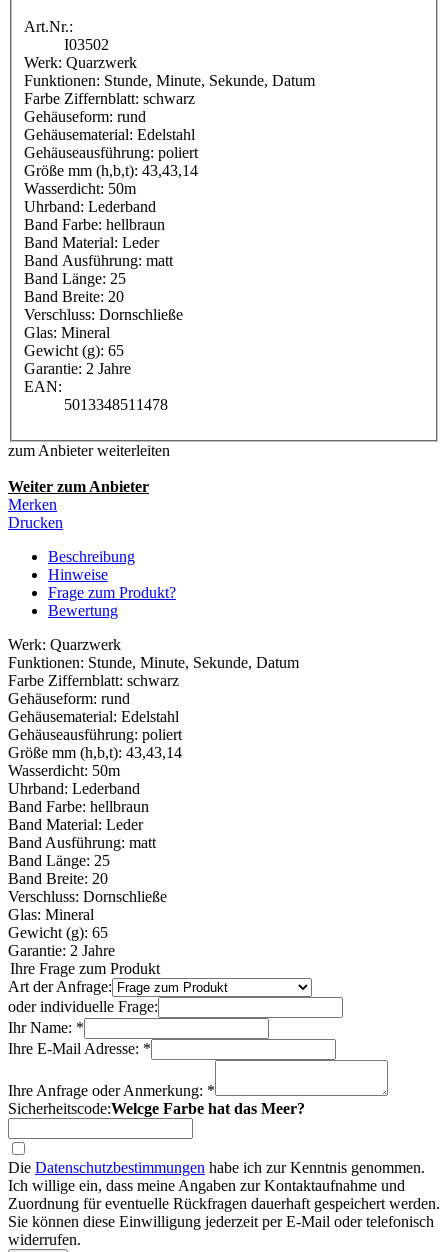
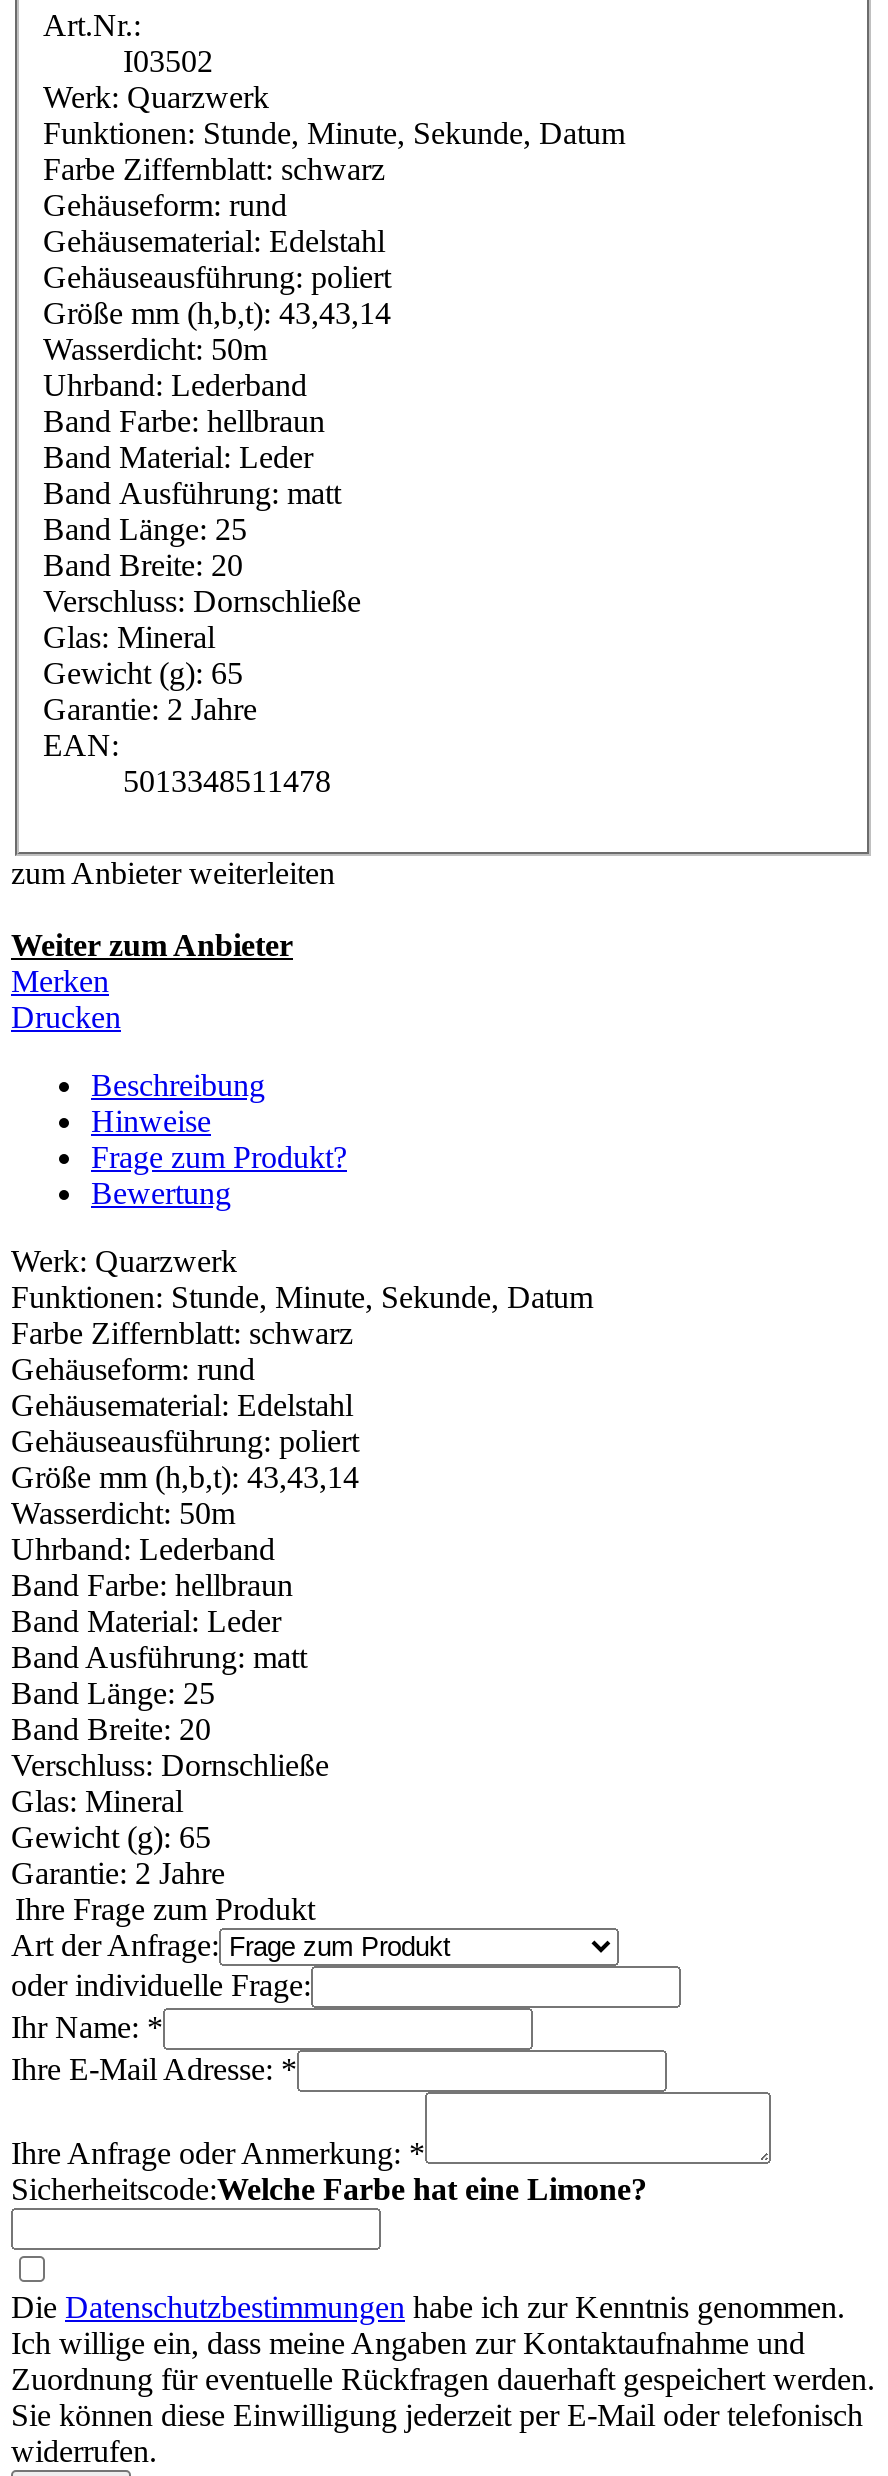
- Sicherheitscode:Welcge Farbe hat das Meer?
+ Sicherheitscode:Welche Farbe hat eine Limone?
